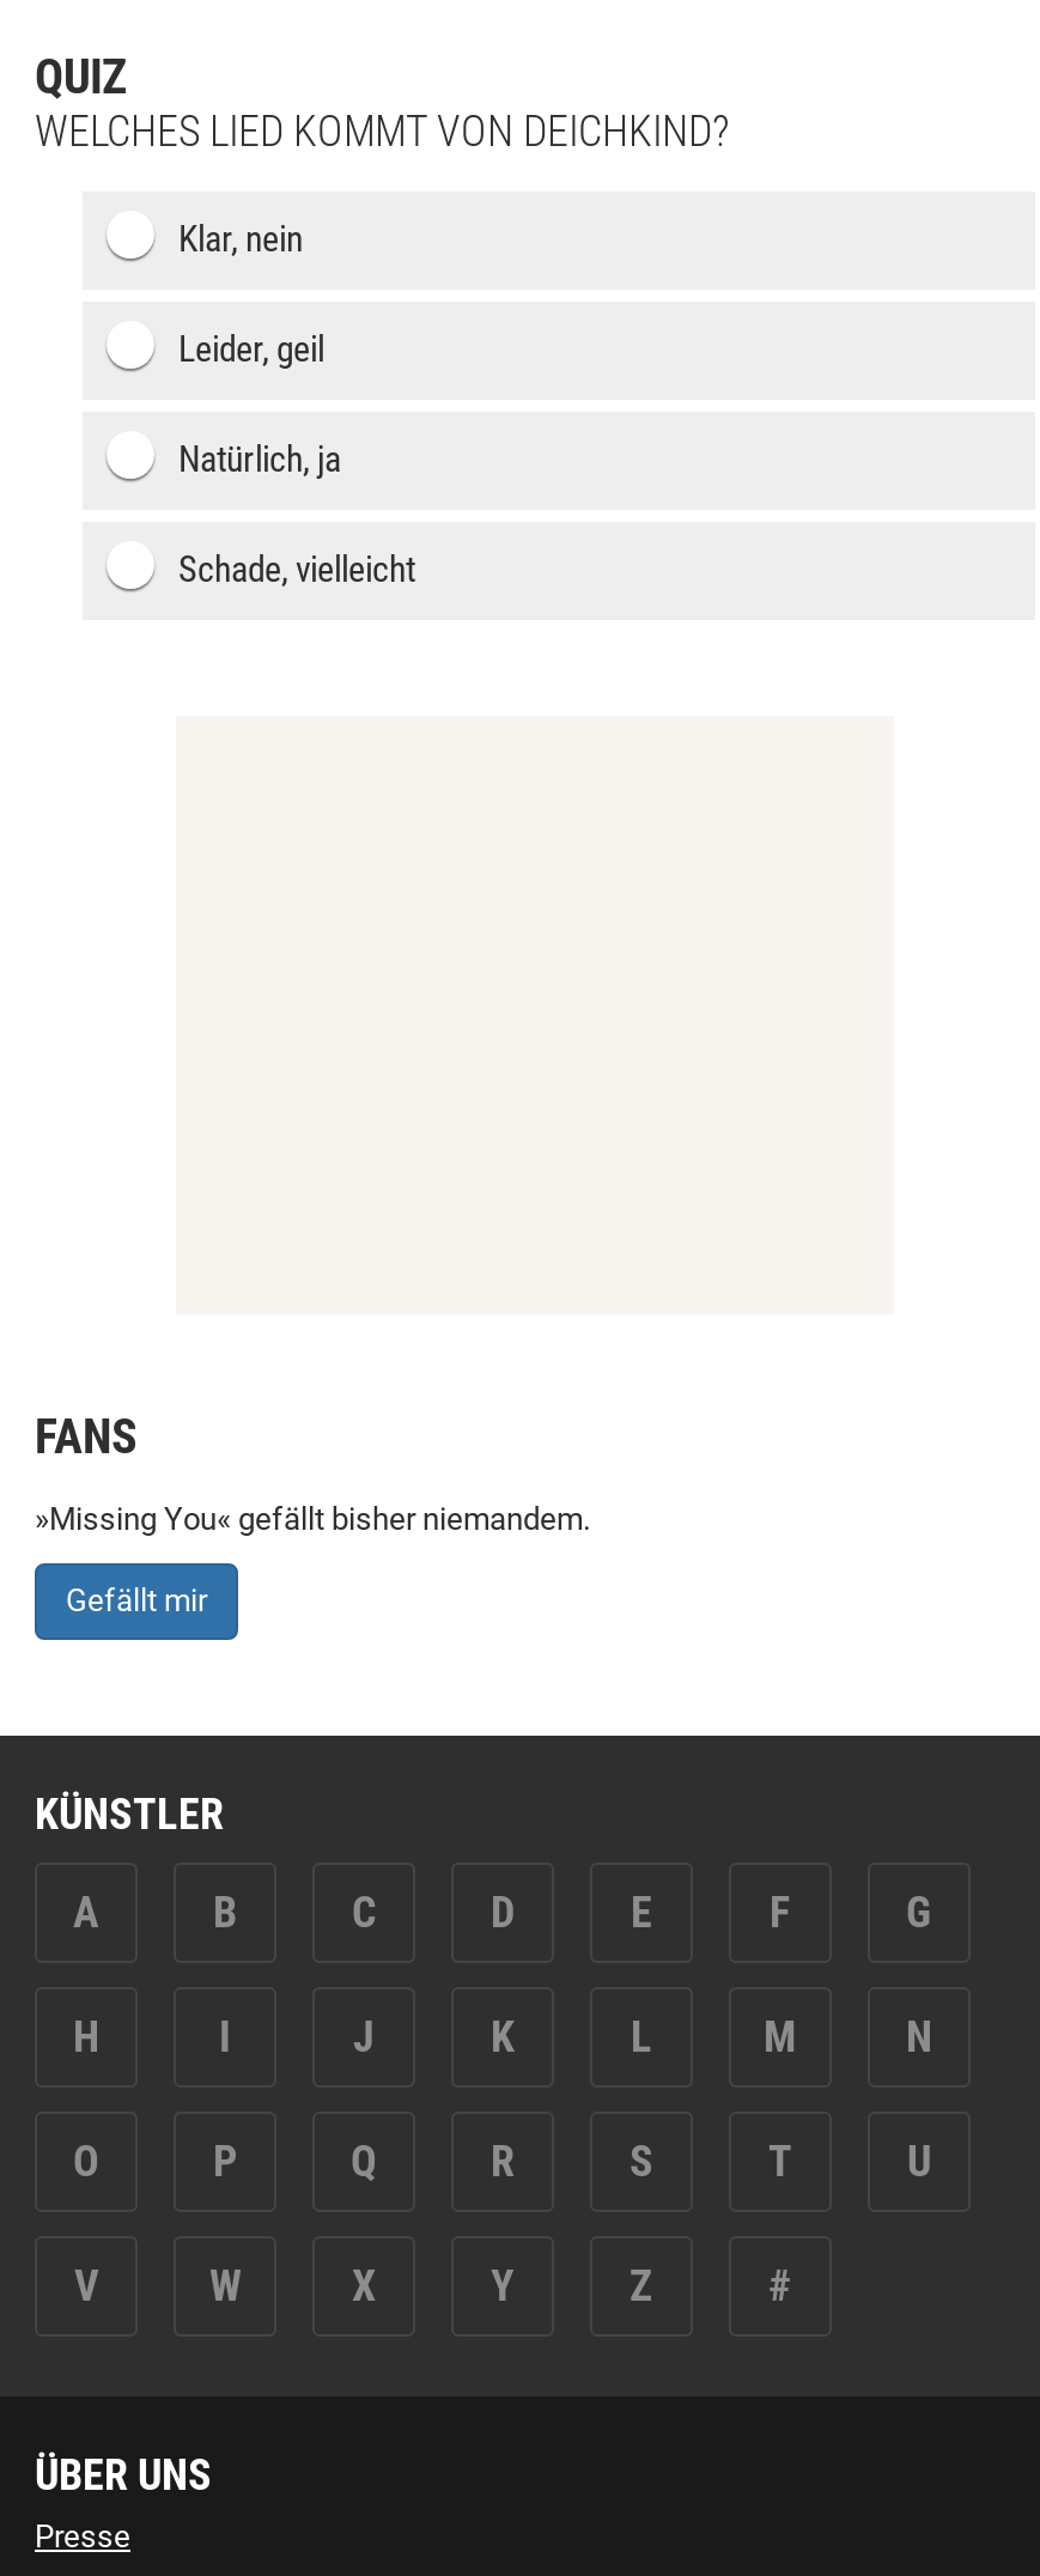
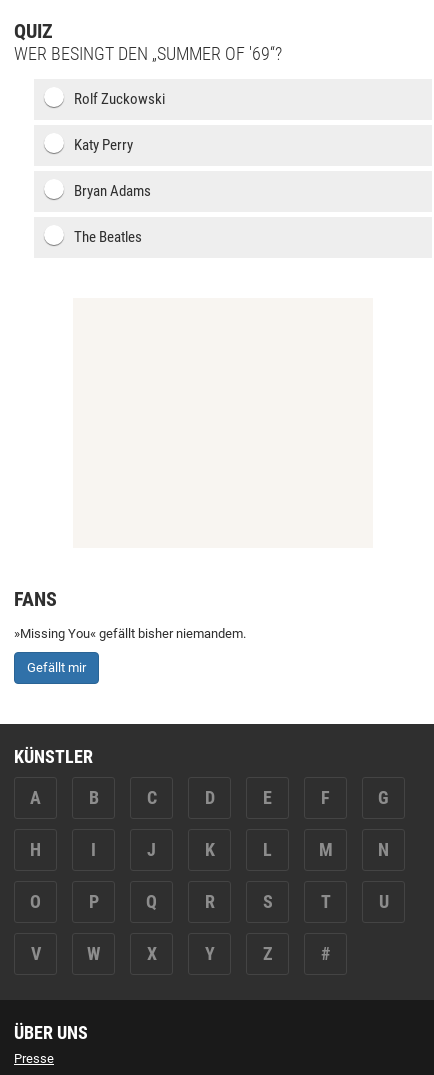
- WELCHES LIED KOMMT VON DEICHKIND?
+ WER BESINGT DEN „SUMMER OF '69“?

- Klar, nein
+ Rolf Zuckowski

- Leider, geil
+ Katy Perry

- Natürlich, ja
+ Bryan Adams

- Schade, vielleicht
+ The Beatles
